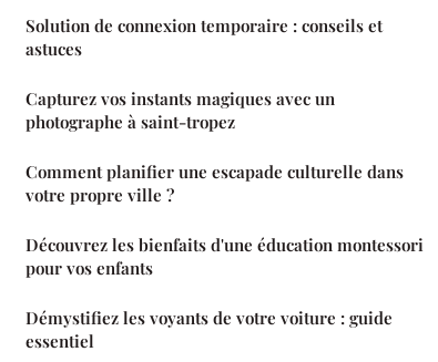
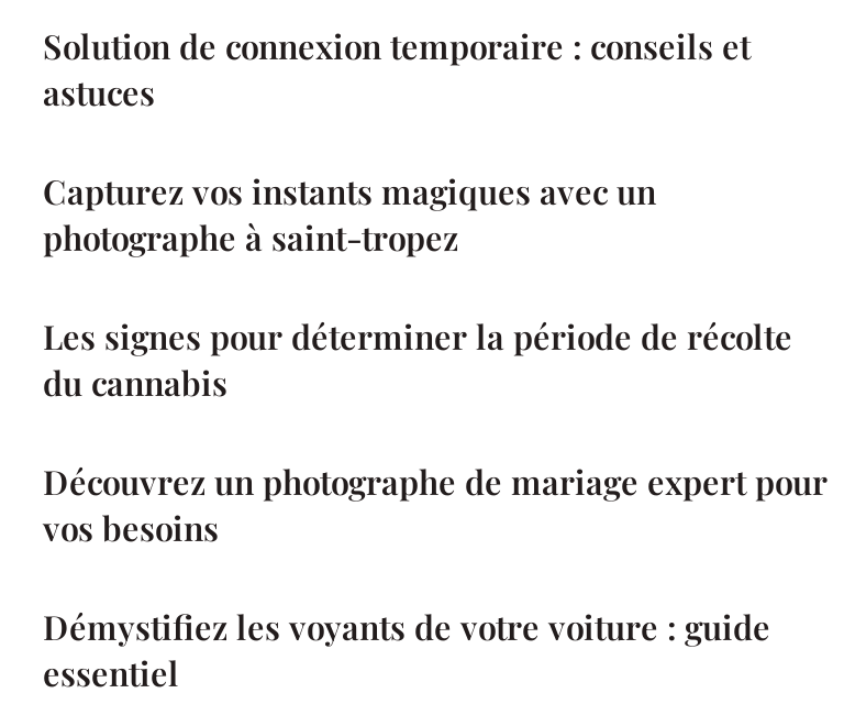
- Comment planifier une escapade culturelle dans
- votre propre ville ?
+ Les signes pour déterminer la période de récolte
+ du cannabis

- Découvrez les bienfaits d'une éducation montessori
- pour vos enfants
+ Découvrez un photographe de mariage expert pour
+ vos besoins
